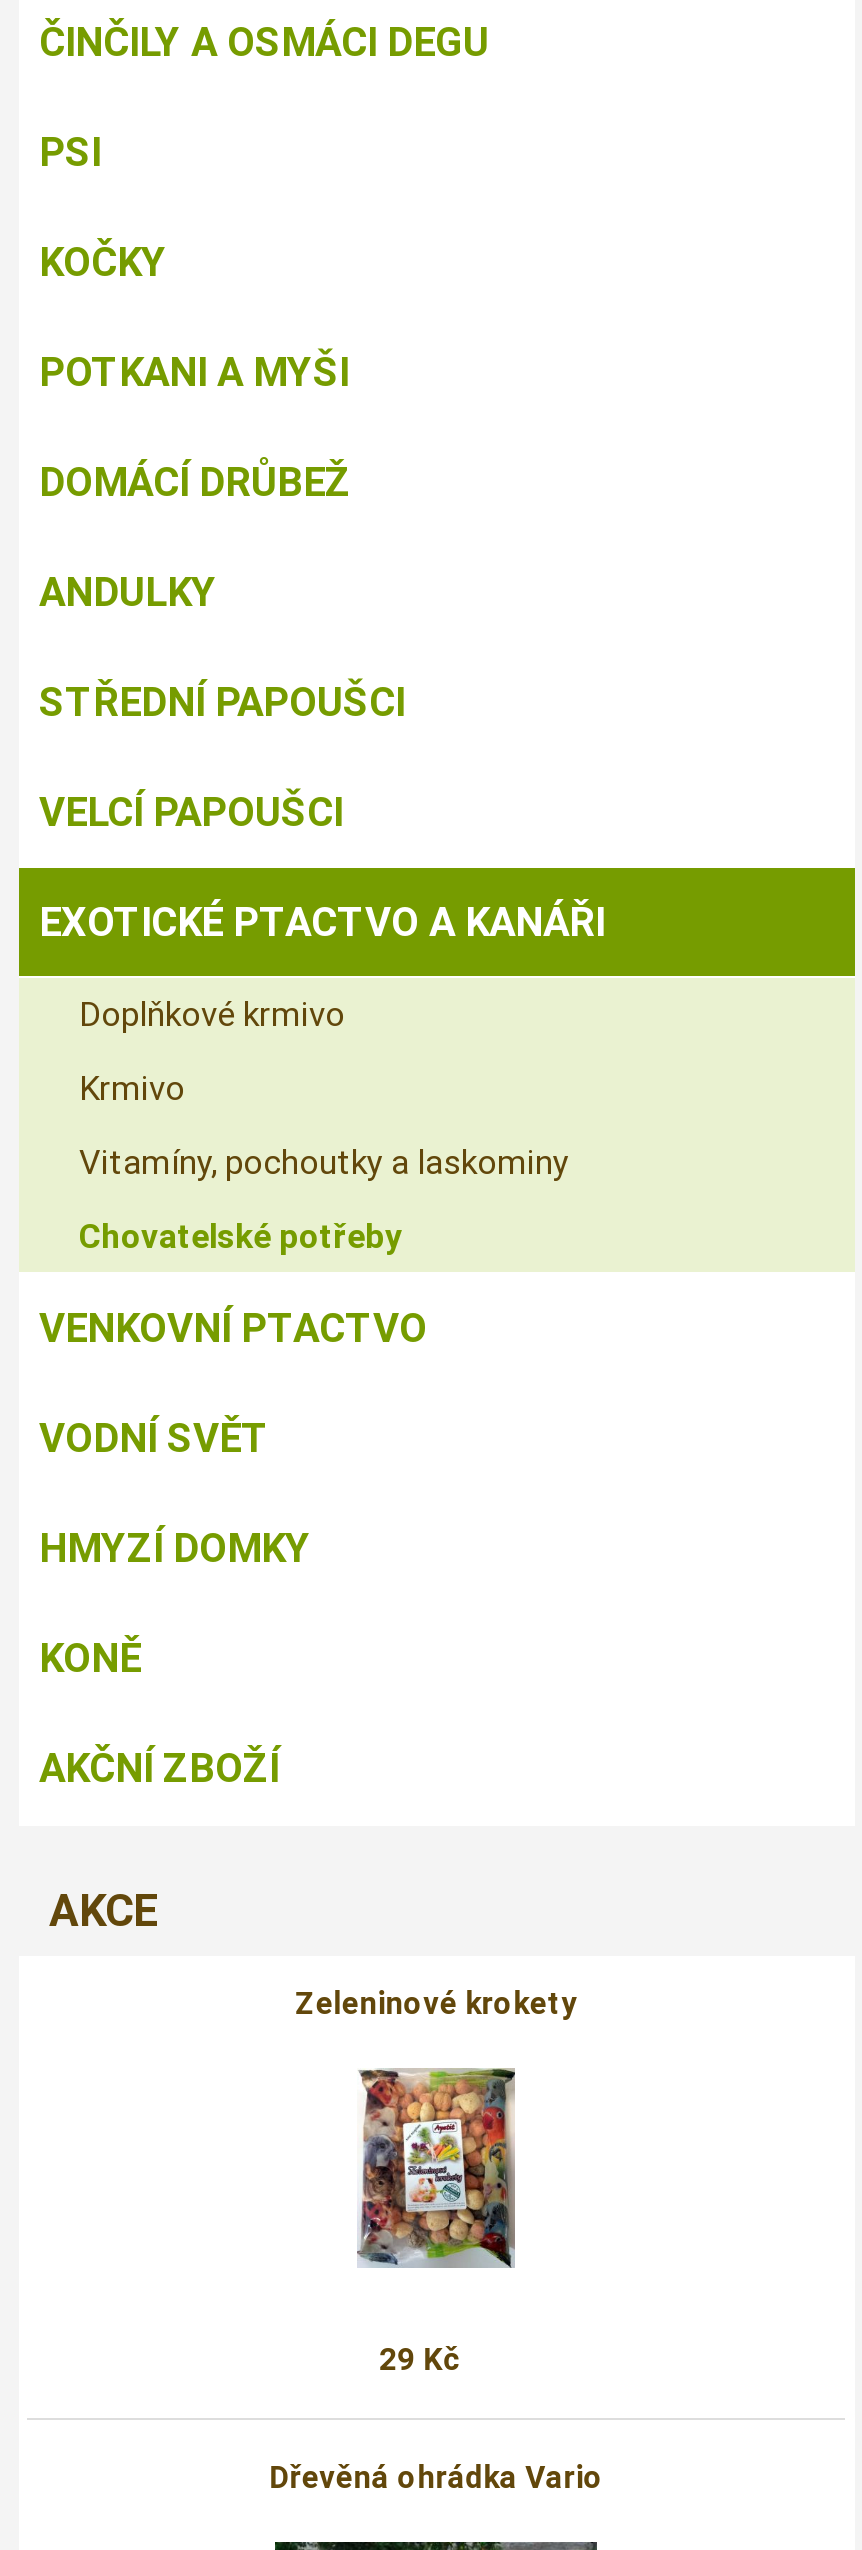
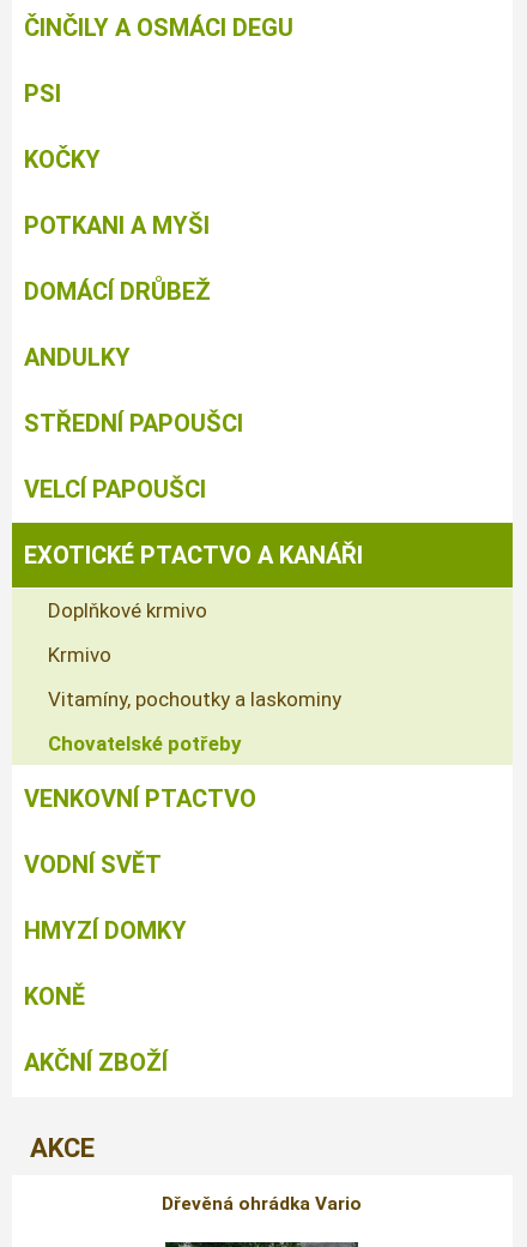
- Zeleninové krokety

- [image]
- 29 Kč
